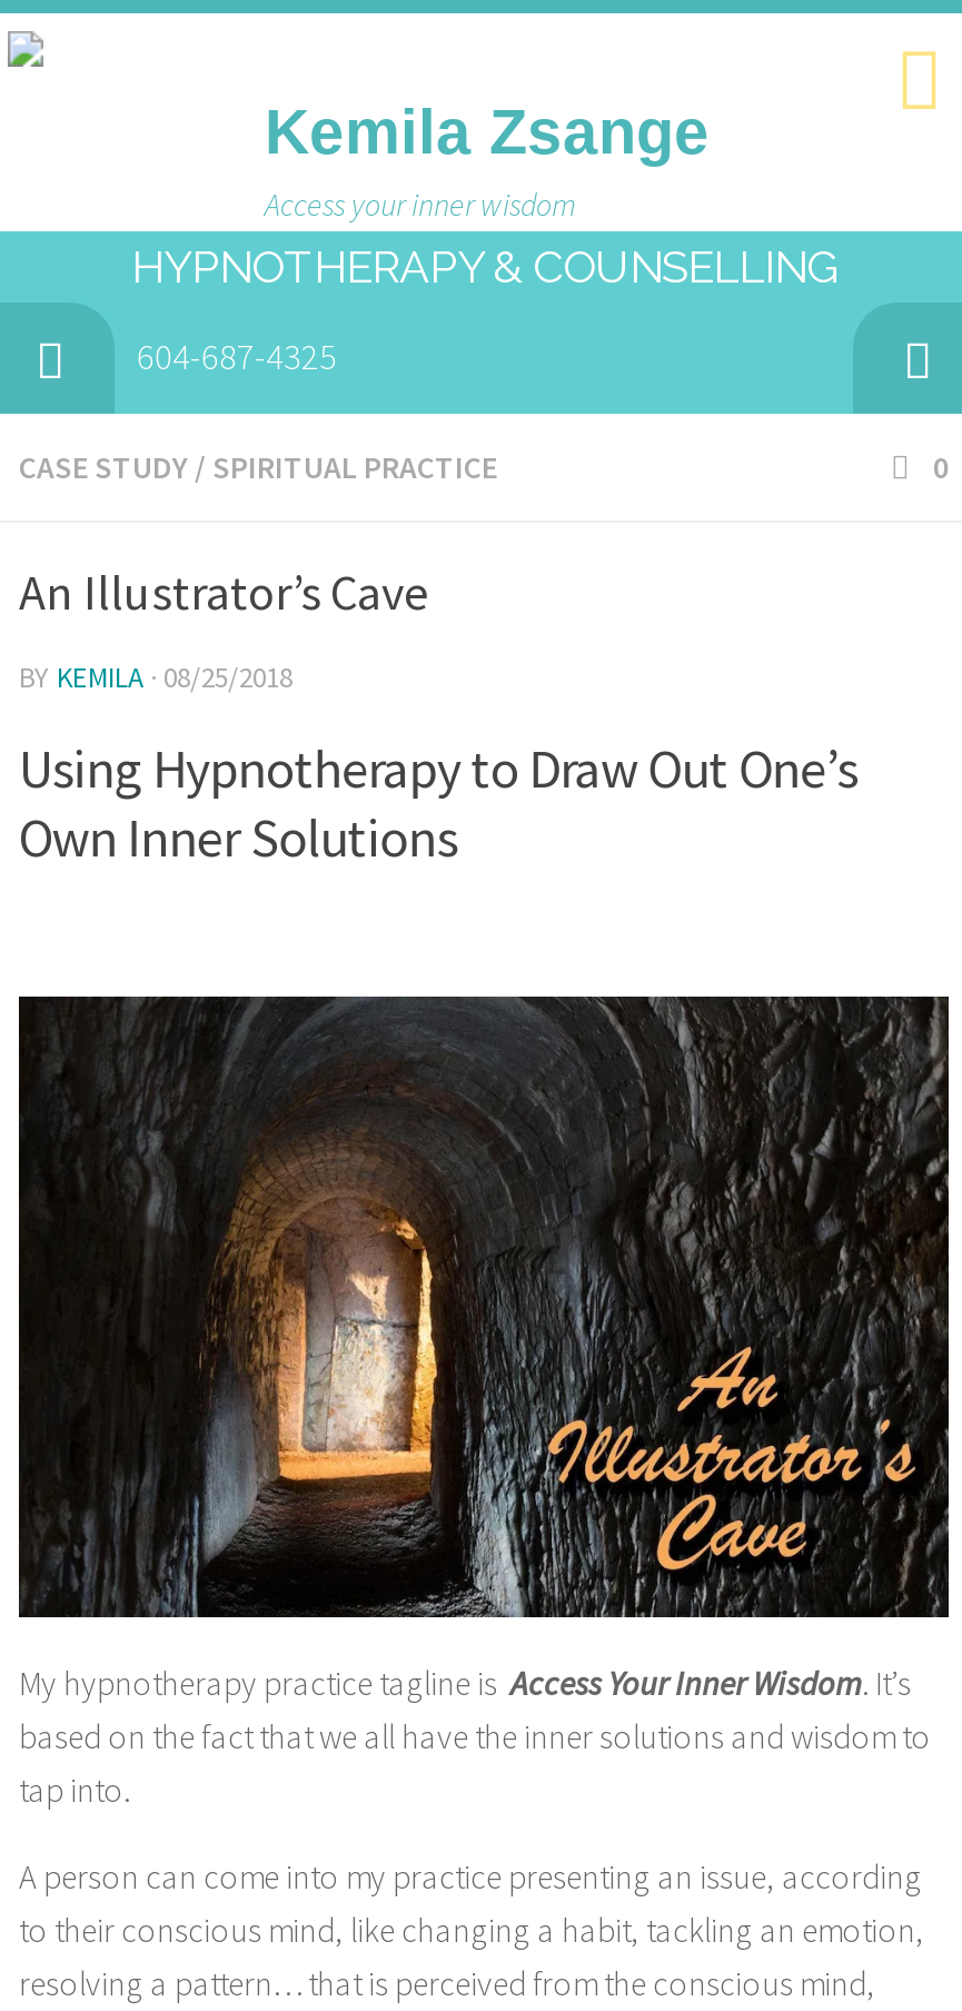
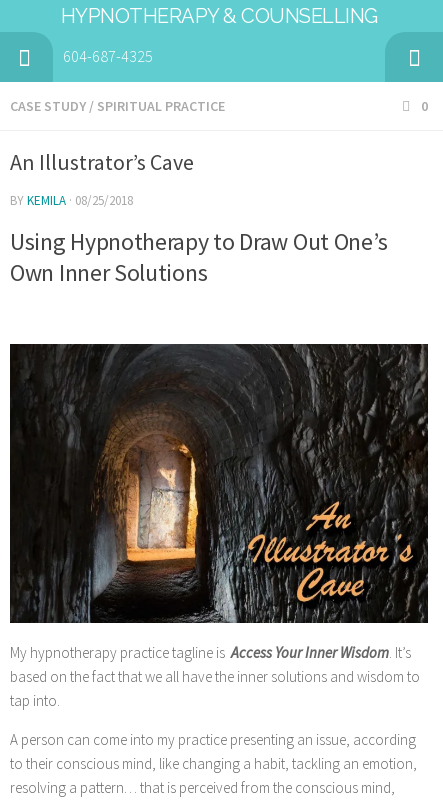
- Kemila Zsange
- Access your inner wisdom
